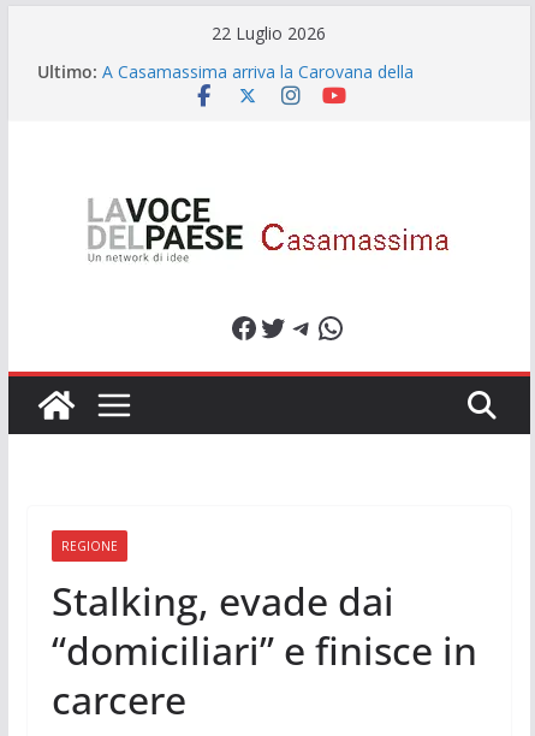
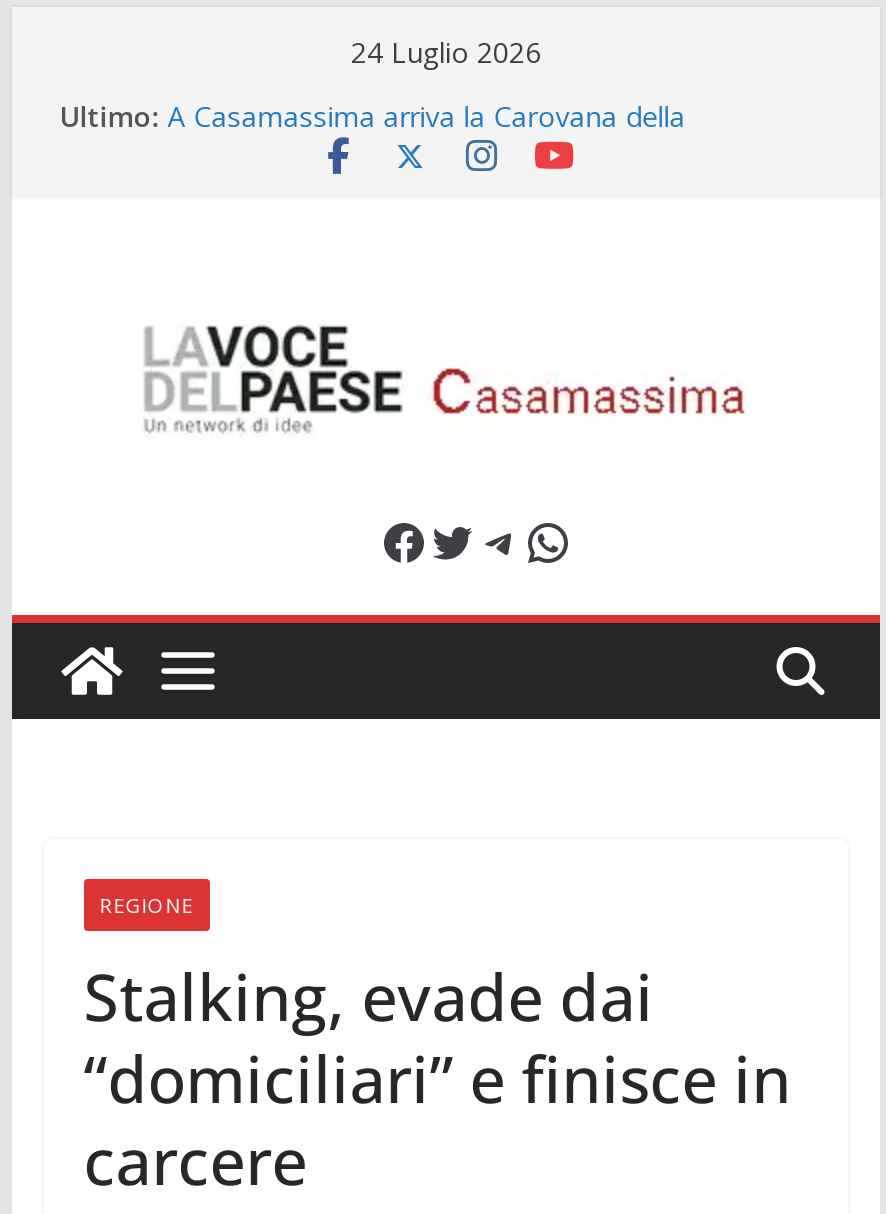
- 22 Luglio 2026
+ 24 Luglio 2026
